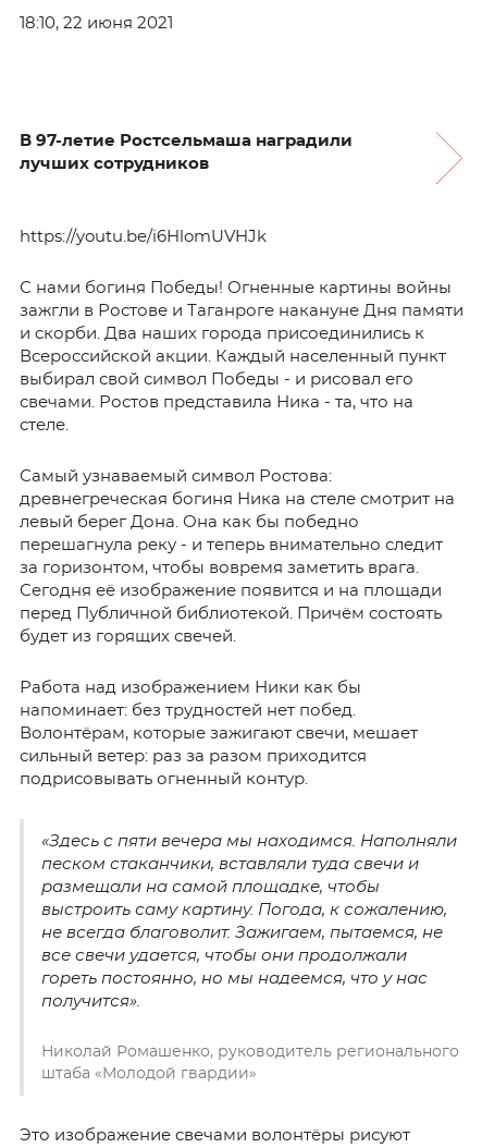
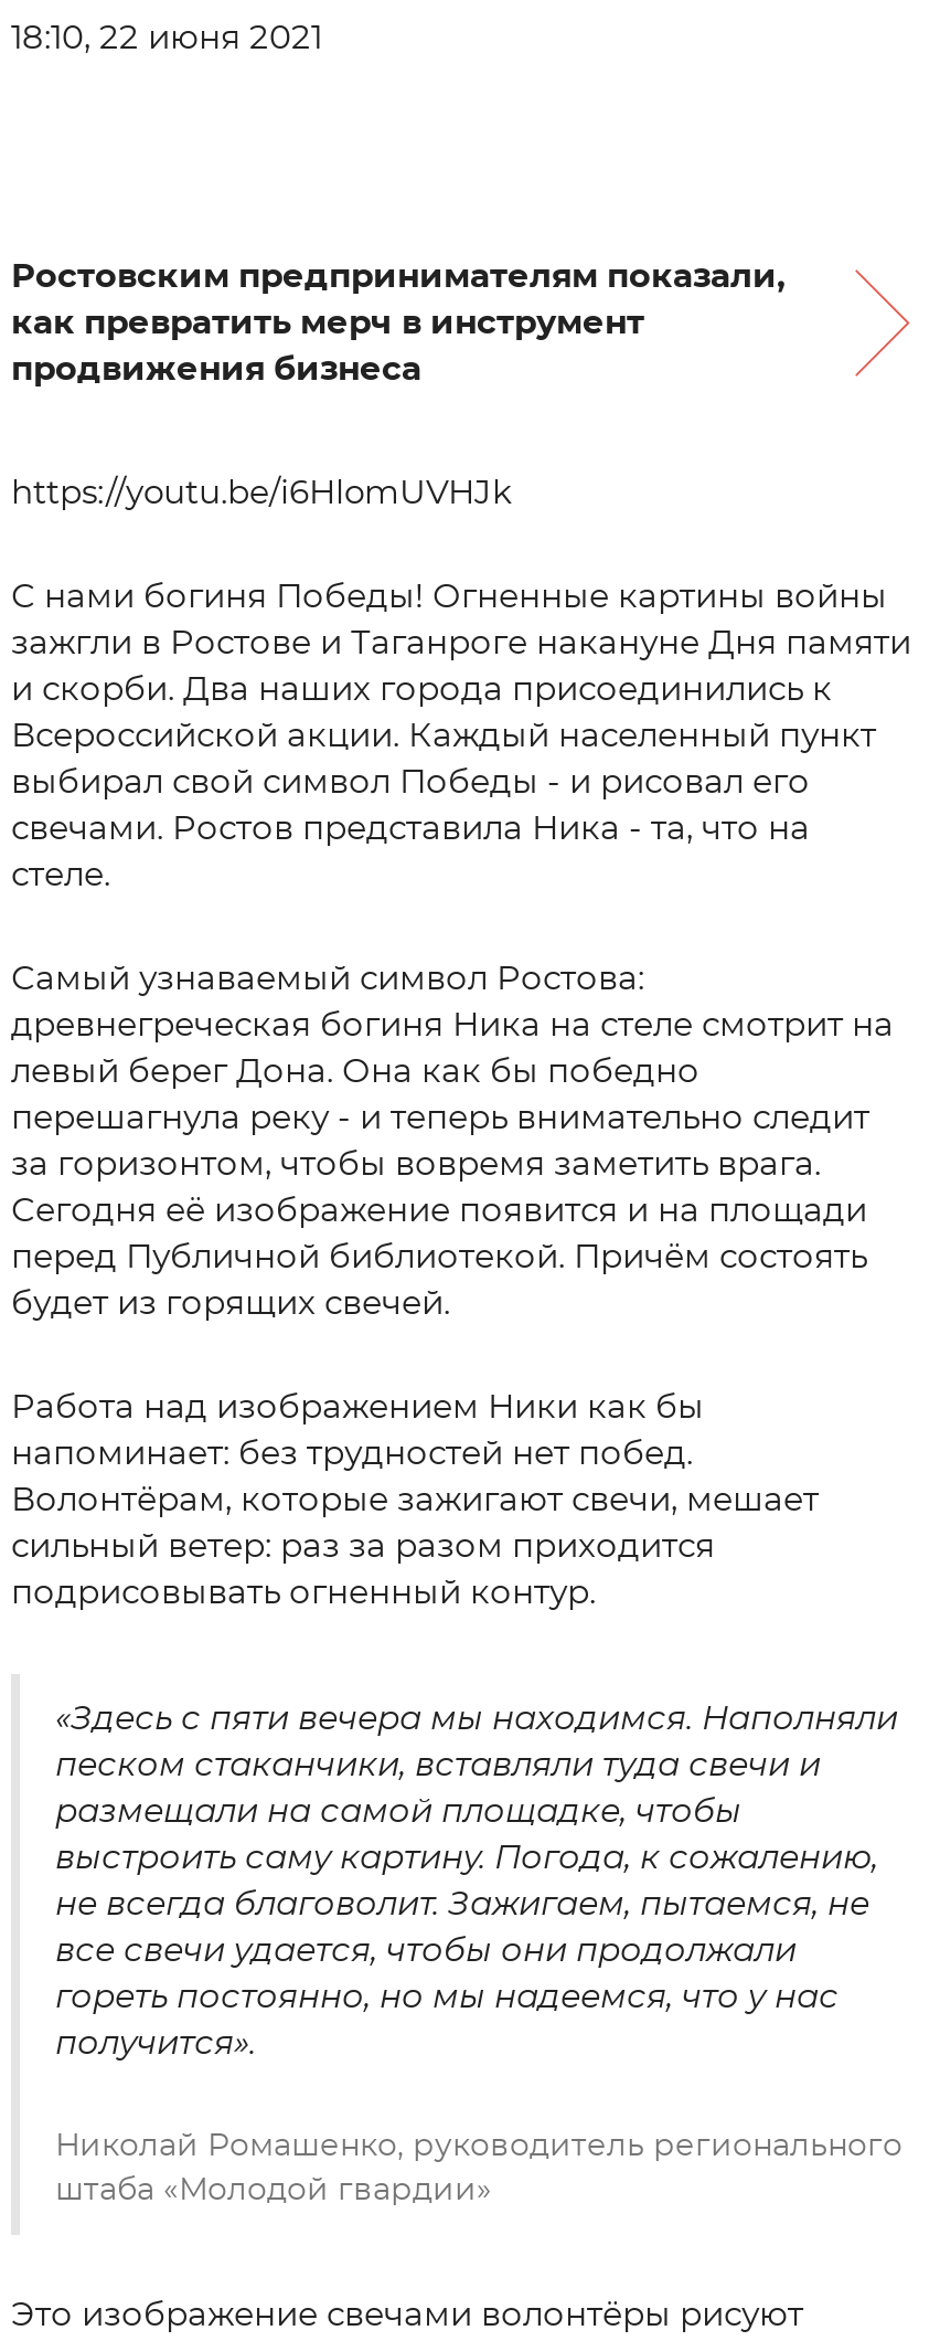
- В 97-летие Ростсельмаша наградили
- лучших сотрудников
+ Ростовским предпринимателям показали,
+ как превратить мерч в инструмент
+ продвижения бизнеса
